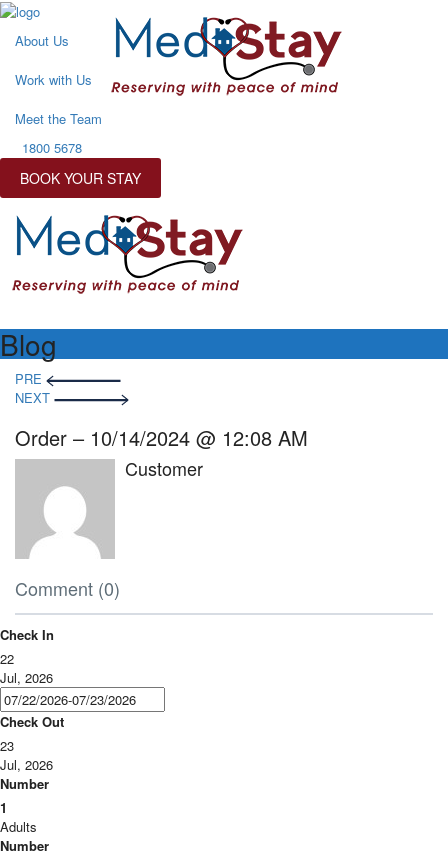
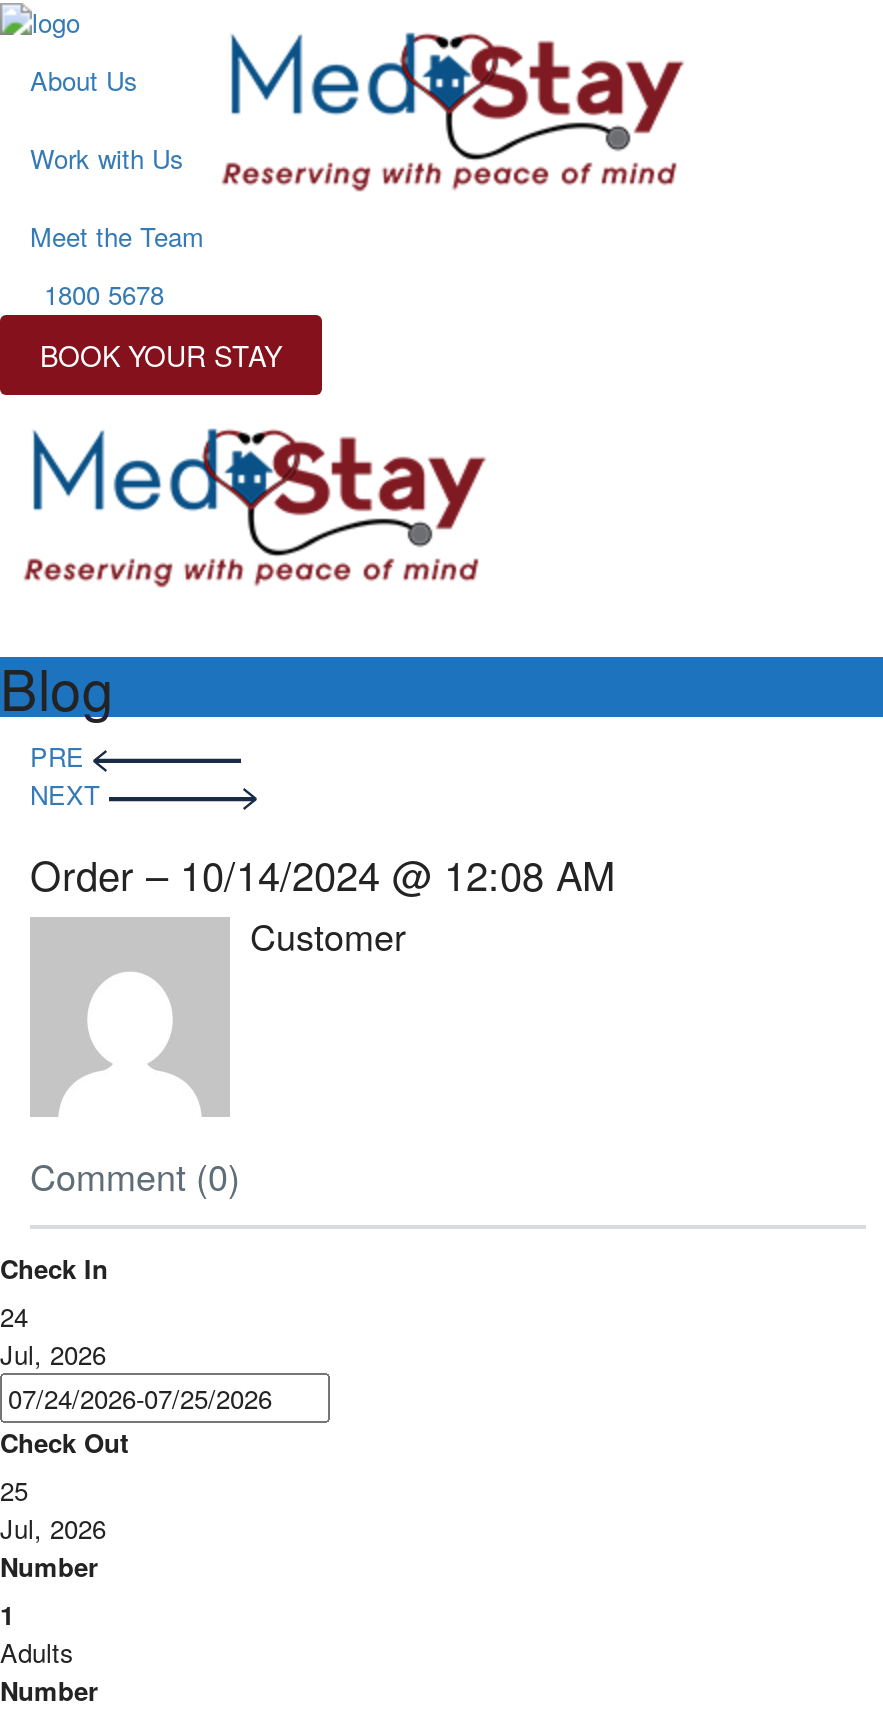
- 22
+ 24

- 23
+ 25
